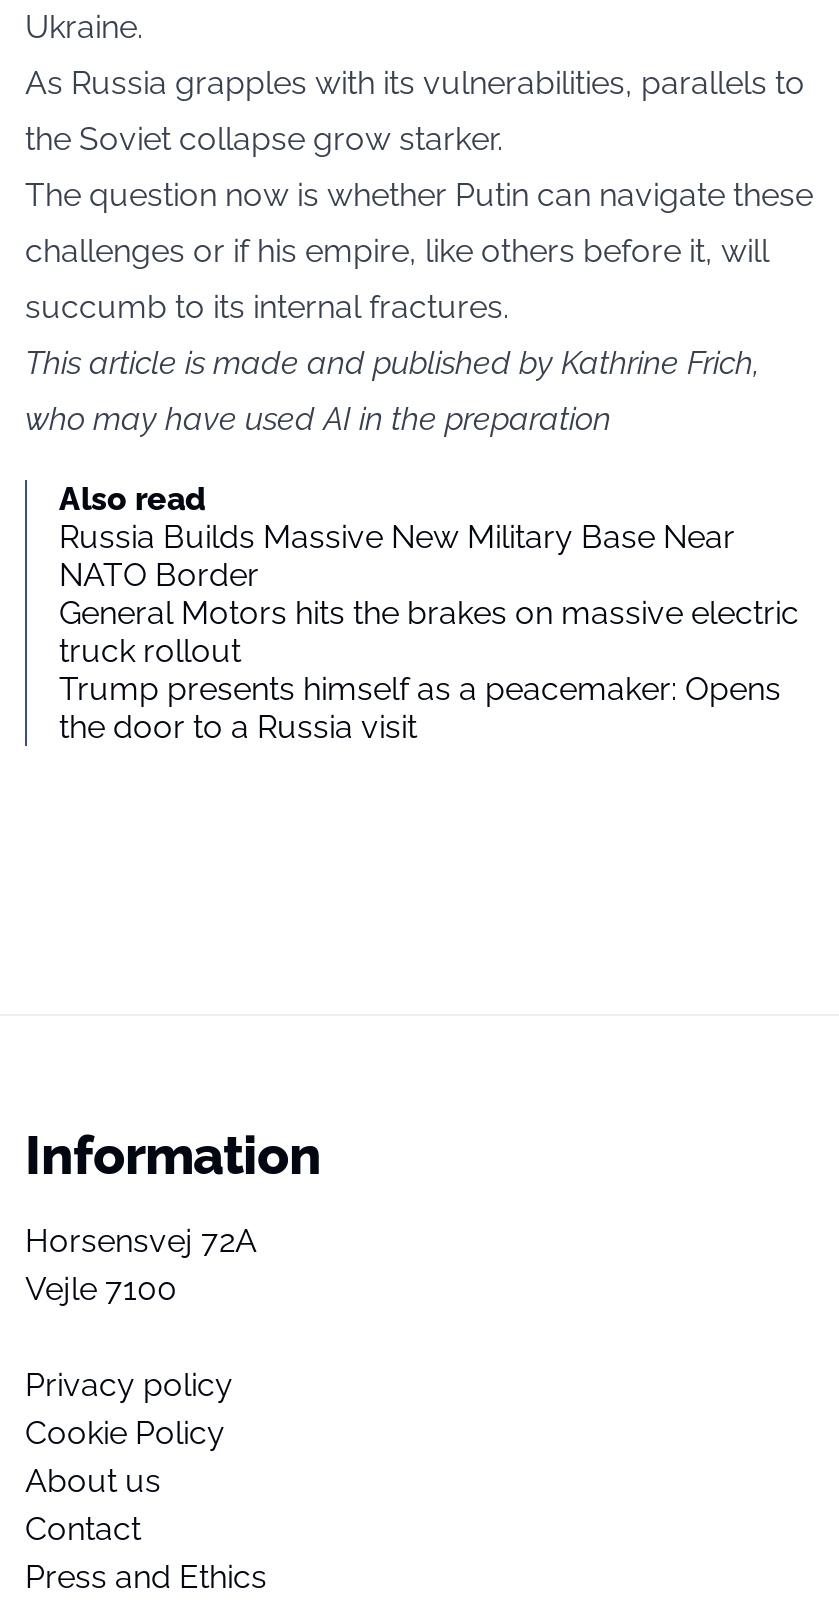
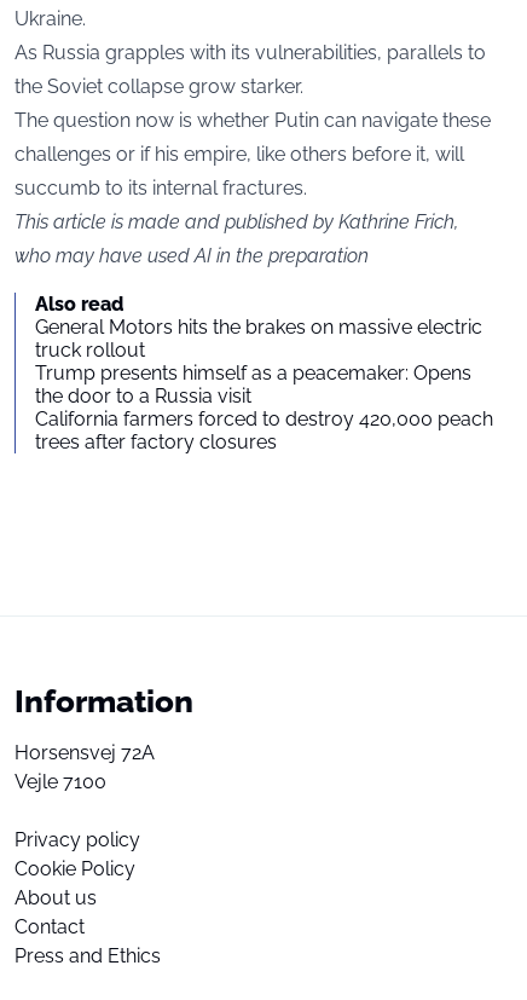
- Russia Builds Massive New Military Base Near
- NATO Border

moved up: General Motors hits the brakes on massive electric | truck rollout | Trump presents himself as a peacemaker: Opens | the door to a Russia visit

+ California farmers forced to destroy 420,000 peach
+ trees after factory closures
